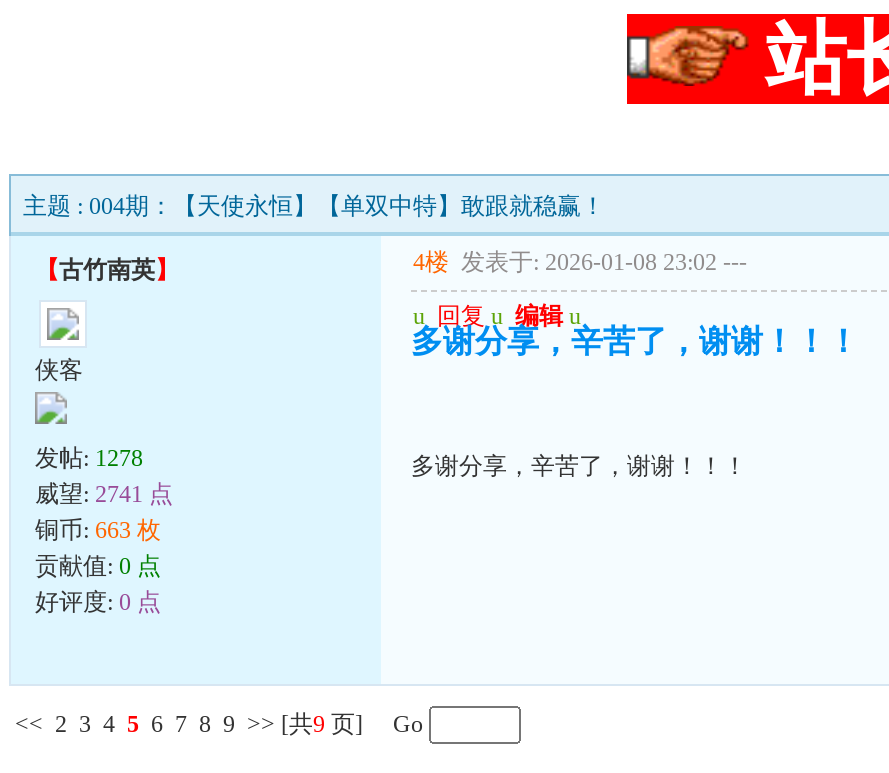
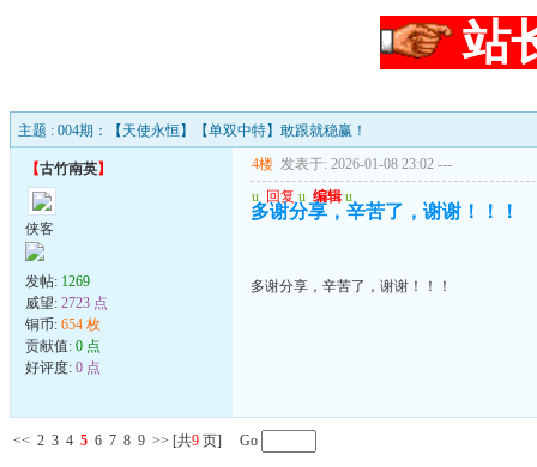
- 发帖: 1278
+ 发帖: 1269

- 威望: 2741 点
+ 威望: 2723 点

- 铜币: 663 枚
+ 铜币: 654 枚
